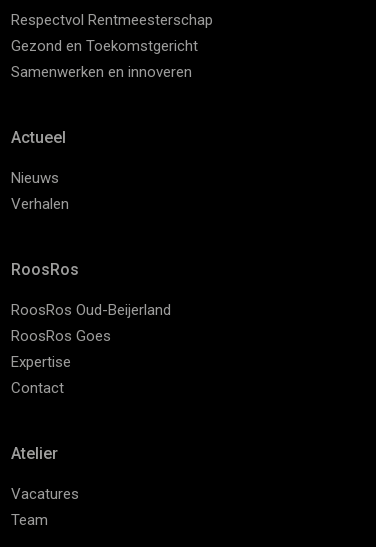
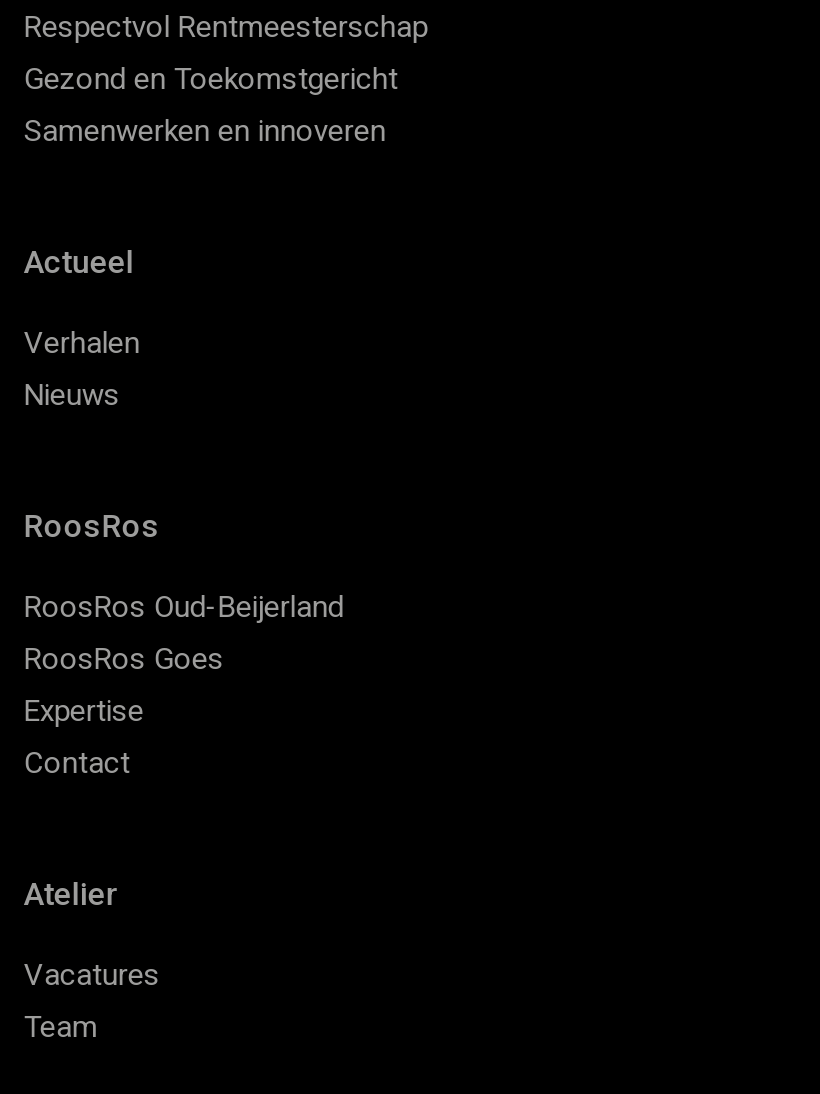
moved down: Nieuws

moved up: Verhalen
